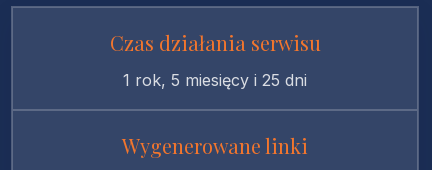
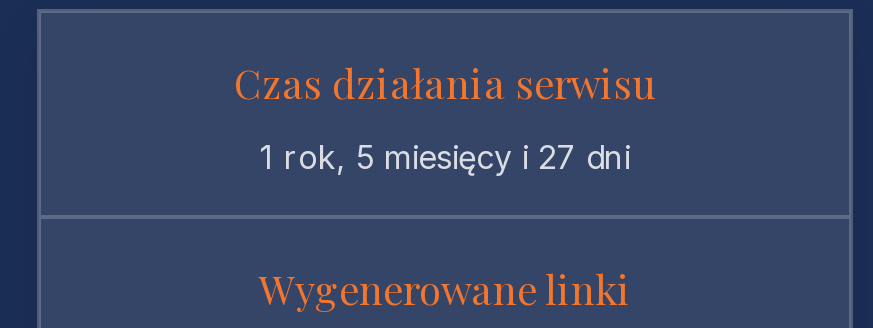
- 1 rok, 5 miesięcy i 25 dni
+ 1 rok, 5 miesięcy i 27 dni
